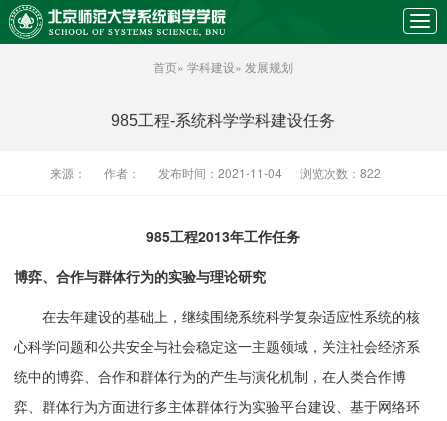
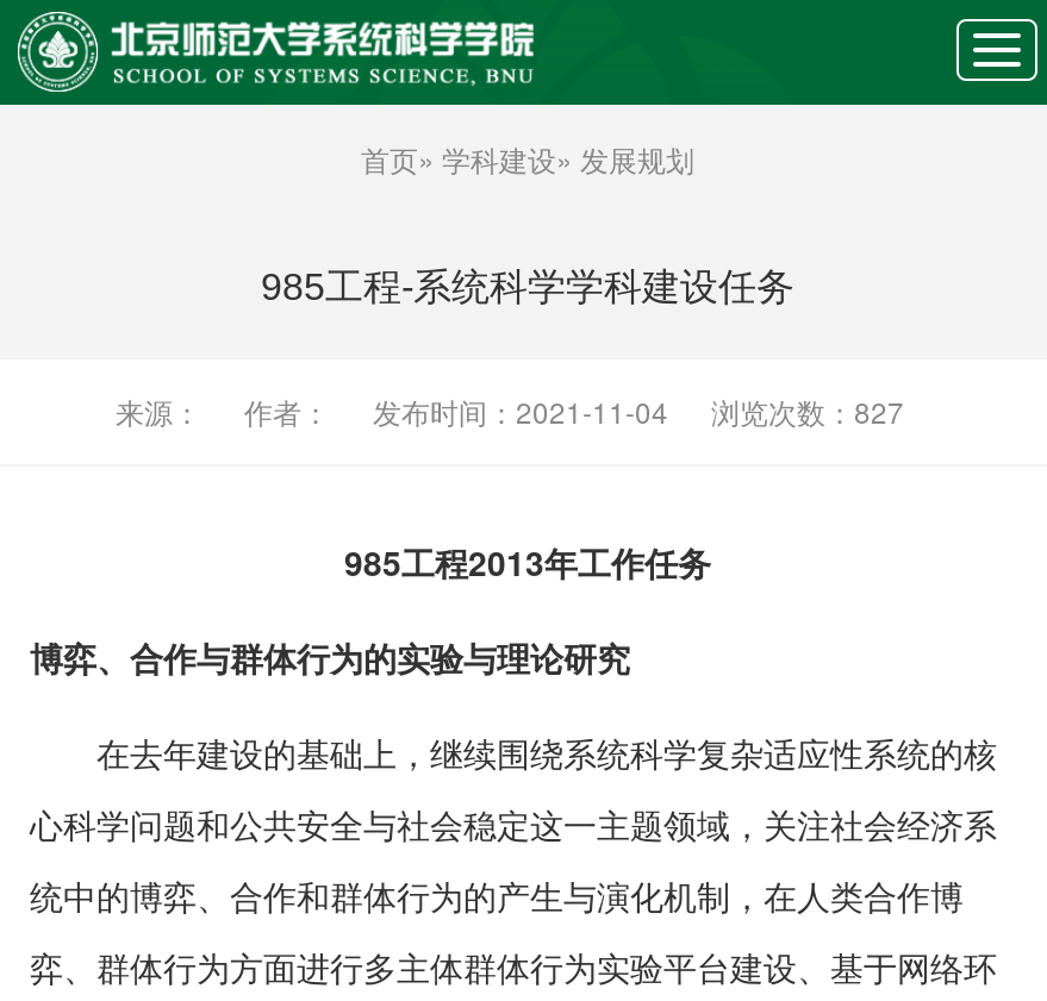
- 来源： 作者： 发布时间：2021-11-04 浏览次数：822
+ 来源： 作者： 发布时间：2021-11-04 浏览次数：827
